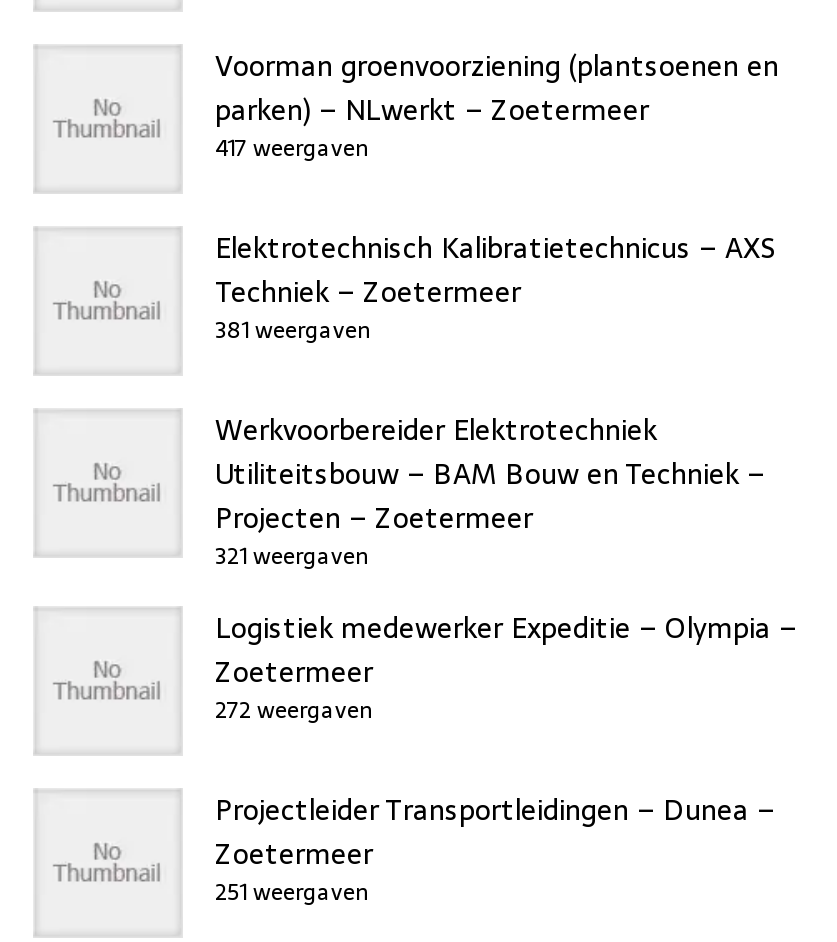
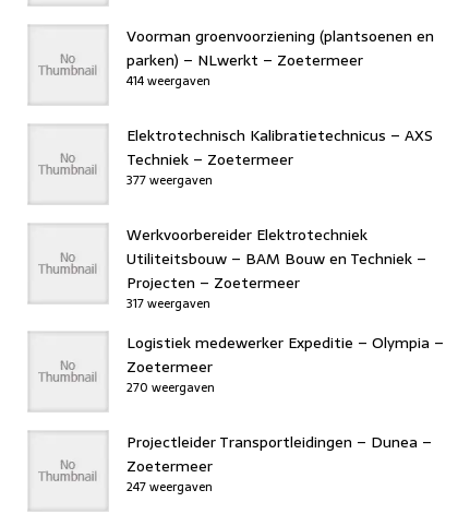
- 417 weergaven
+ 414 weergaven

- 381 weergaven
+ 377 weergaven

- 321 weergaven
+ 317 weergaven

- 272 weergaven
+ 270 weergaven

- 251 weergaven
+ 247 weergaven
